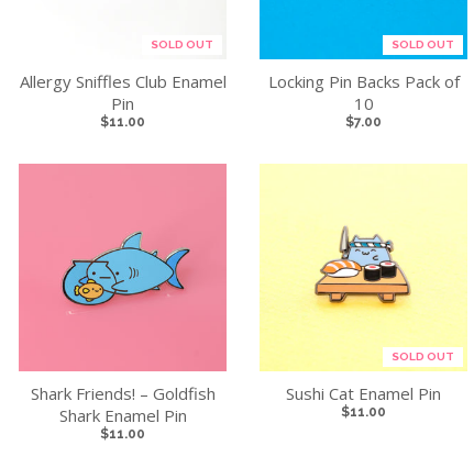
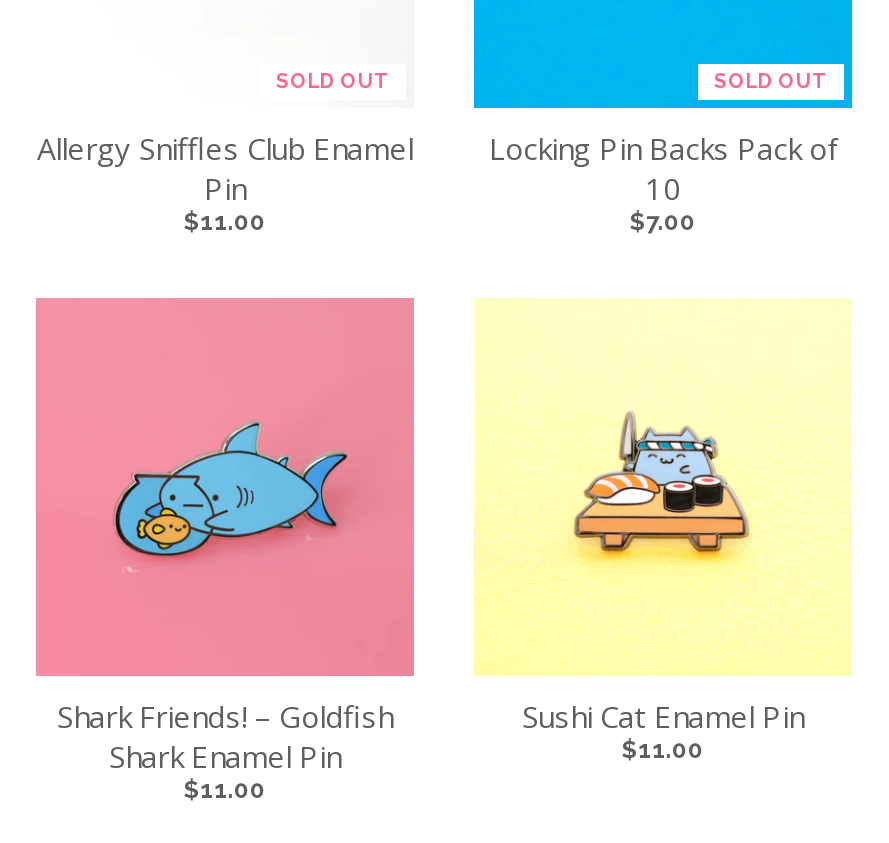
- SOLD OUT
